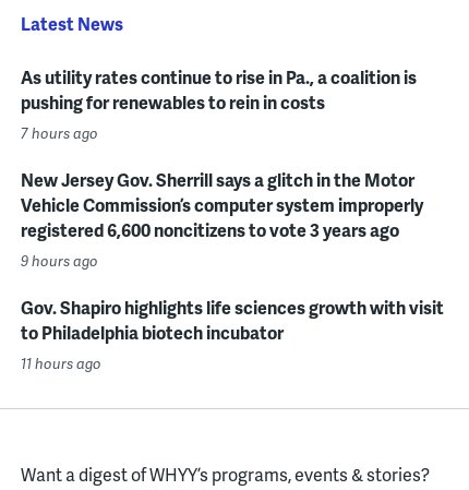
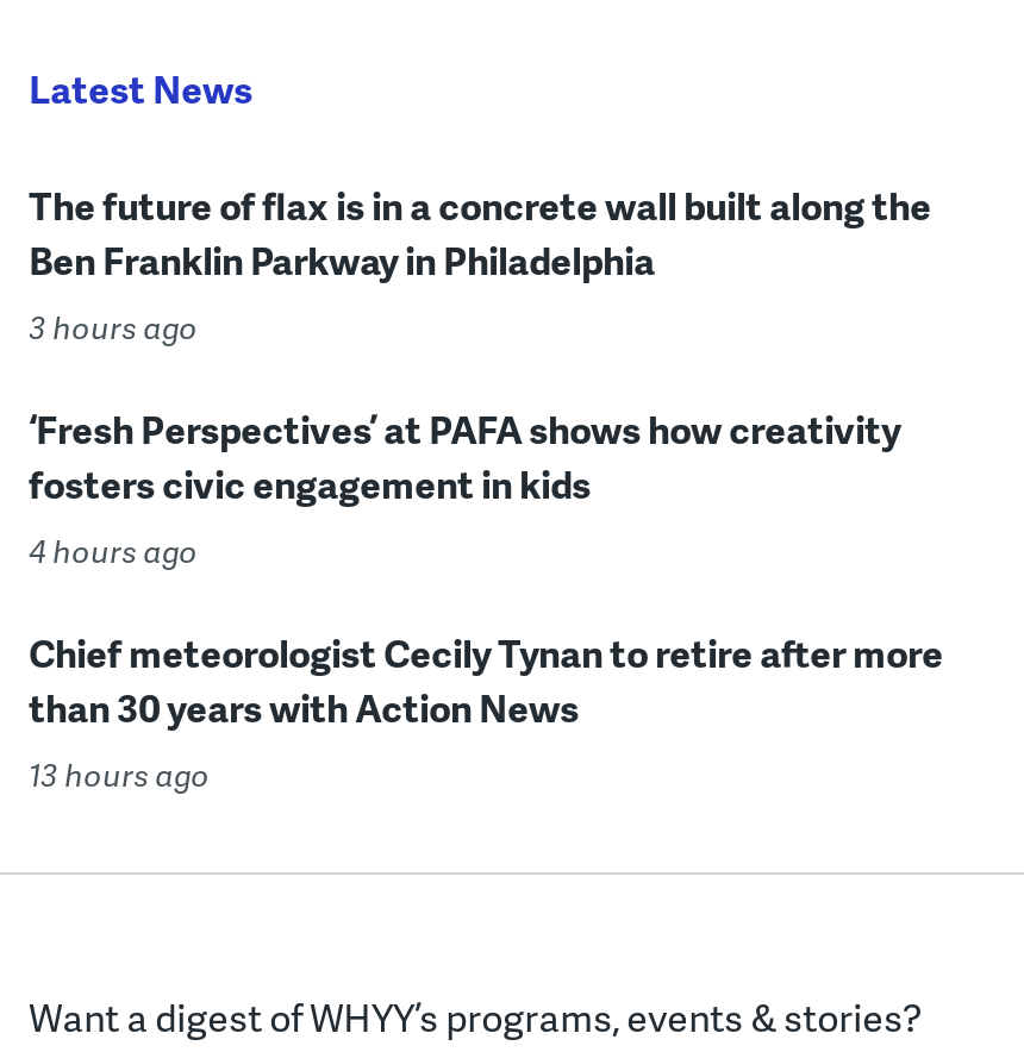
- As utility rates continue to rise in Pa., a coalition is
- pushing for renewables to rein in costs
- 7 hours ago
+ The future of flax is in a concrete wall built along the
+ Ben Franklin Parkway in Philadelphia
+ 3 hours ago

- New Jersey Gov. Sherrill says a glitch in the Motor
- Vehicle Commission’s computer system improperly
- registered 6,600 noncitizens to vote 3 years ago
- 9 hours ago
+ ‘Fresh Perspectives’ at PAFA shows how creativity
+ fosters civic engagement in kids
+ 4 hours ago

- Gov. Shapiro highlights life sciences growth with visit
- to Philadelphia biotech incubator
- 11 hours ago
+ Chief meteorologist Cecily Tynan to retire after more
+ than 30 years with Action News
+ 13 hours ago
